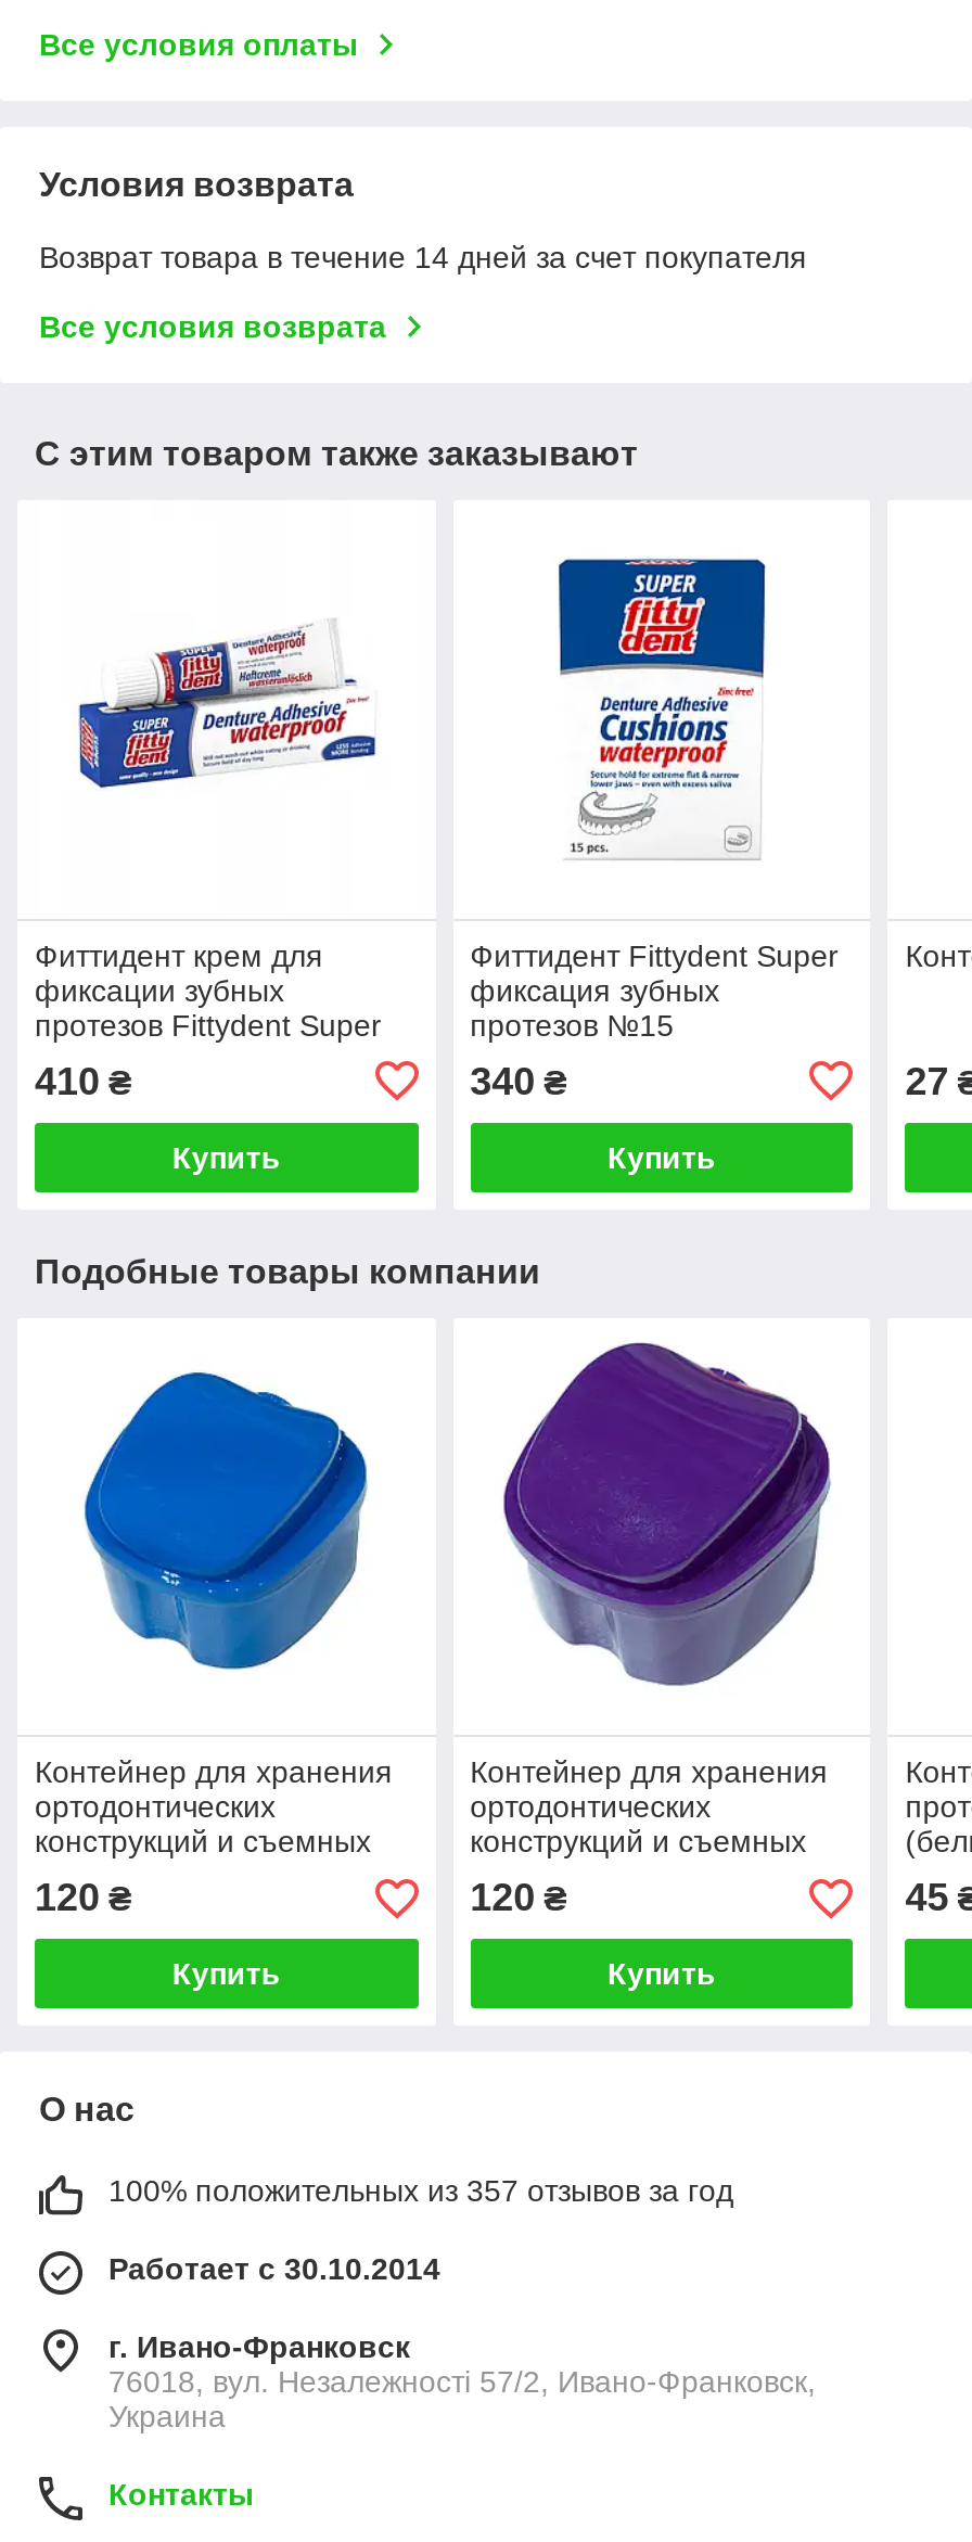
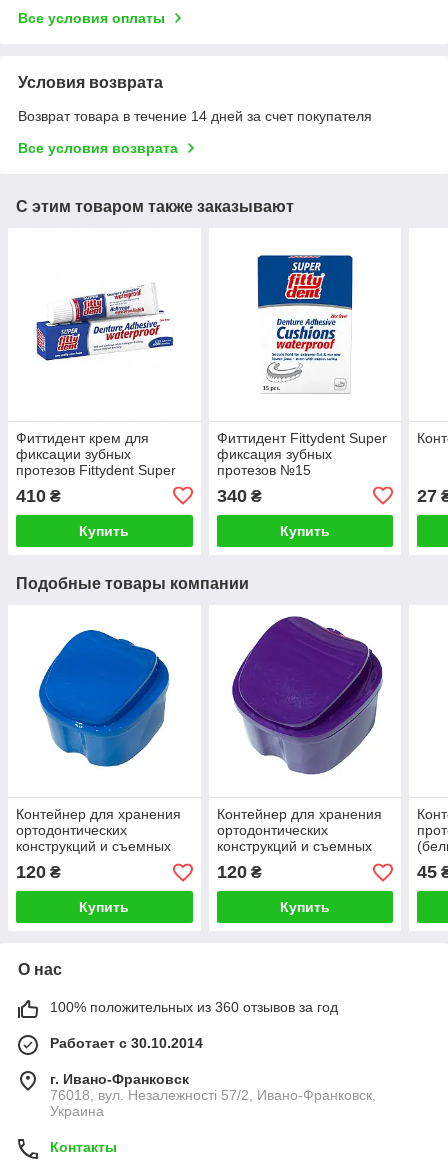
- 100% положительных из 357 отзывов за год
+ 100% положительных из 360 отзывов за год
